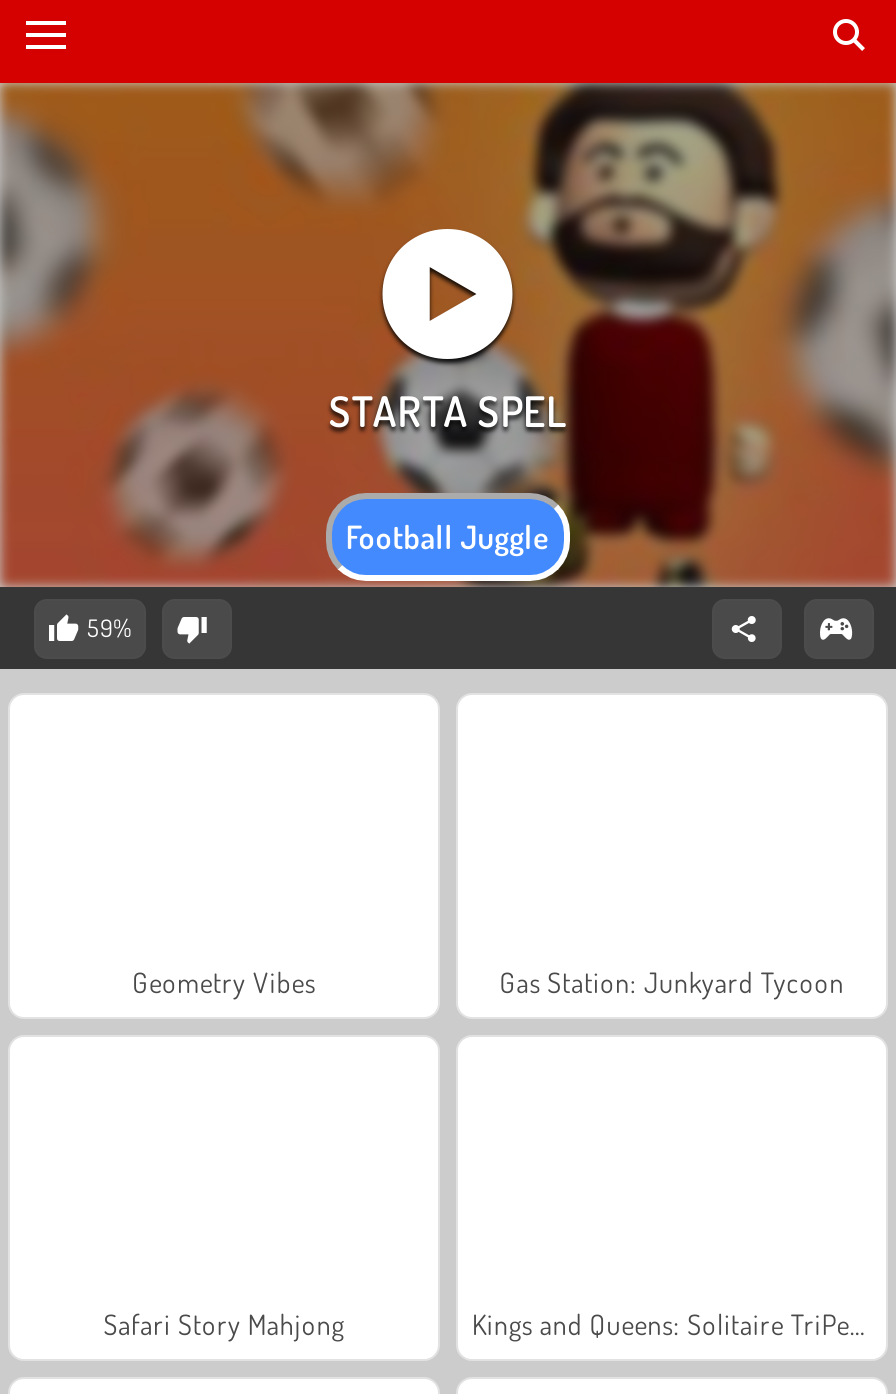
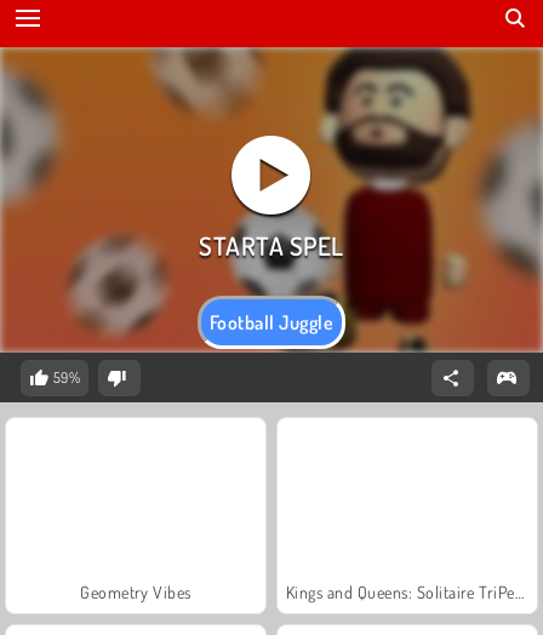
- Gas Station: Junkyard Tycoon

- Safari Story Mahjong
